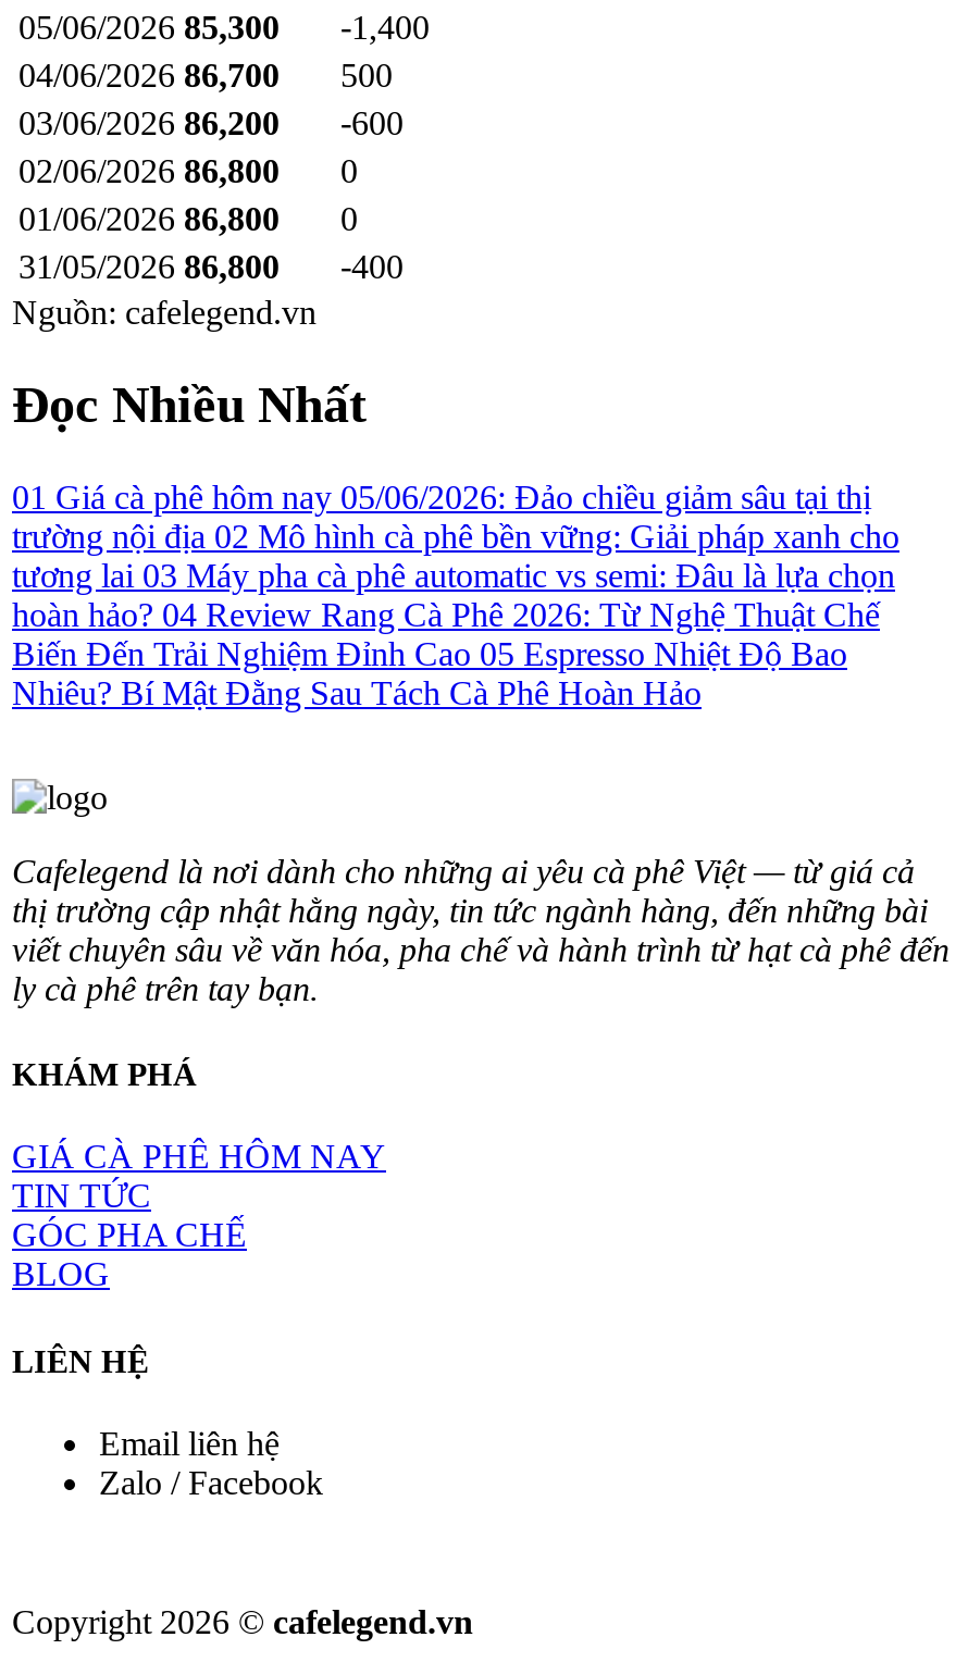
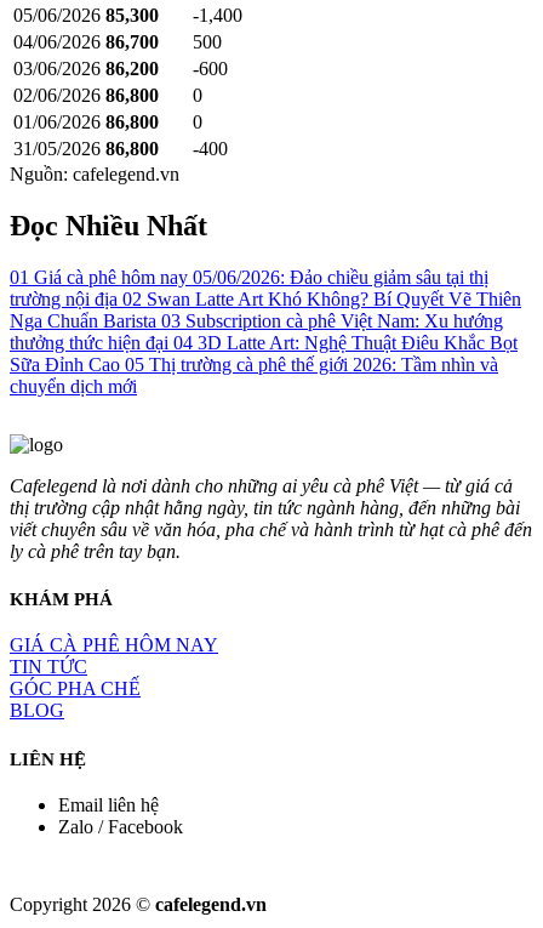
- trường nội địa 02 Mô hình cà phê bền vững: Giải pháp xanh cho
- tương lai 03 Máy pha cà phê automatic vs semi: Đâu là lựa chọn
- hoàn hảo? 04 Review Rang Cà Phê 2026: Từ Nghệ Thuật Chế
- Biến Đến Trải Nghiệm Đỉnh Cao 05 Espresso Nhiệt Độ Bao
- Nhiêu? Bí Mật Đằng Sau Tách Cà Phê Hoàn Hảo
+ trường nội địa 02 Swan Latte Art Khó Không? Bí Quyết Vẽ Thiên
+ Nga Chuẩn Barista 03 Subscription cà phê Việt Nam: Xu hướng
+ thưởng thức hiện đại 04 3D Latte Art: Nghệ Thuật Điêu Khắc Bọt
+ Sữa Đỉnh Cao 05 Thị trường cà phê thế giới 2026: Tầm nhìn và
+ chuyển dịch mới
